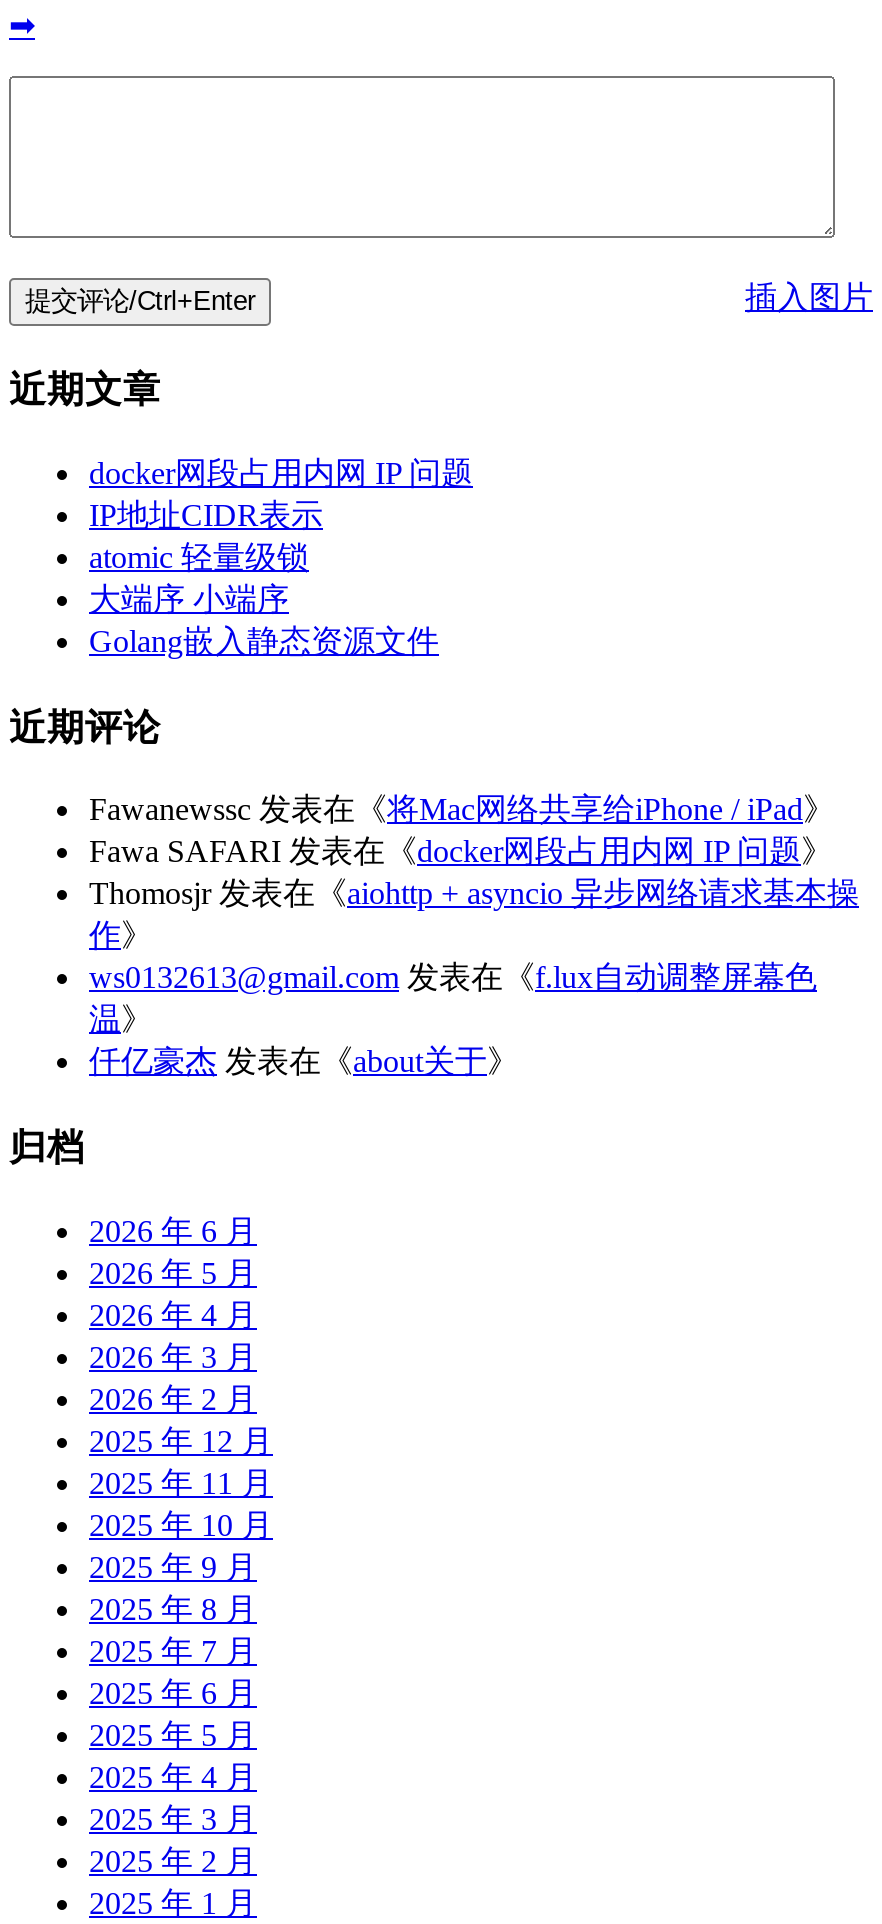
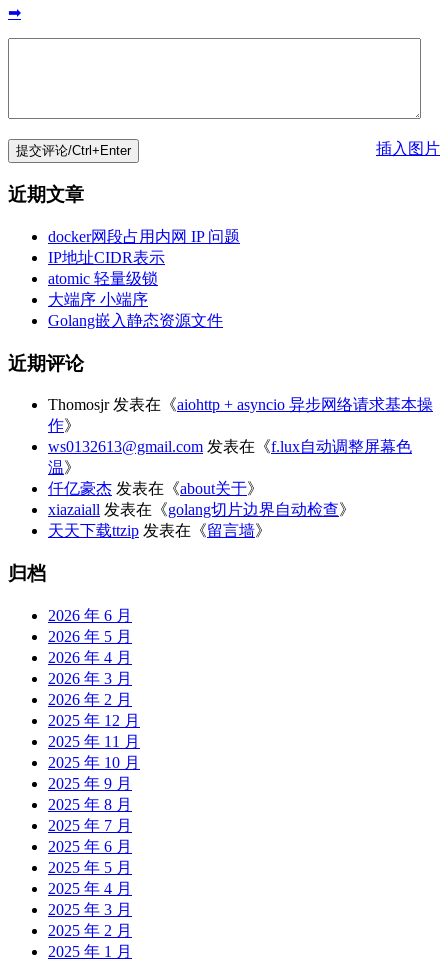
- Fawanewssc发表在《将Mac网络共享给iPhone / iPad》
- Fawa SAFARI发表在《docker网段占用内网 IP 问题》

moved up: Thomosjr发表在《aiohttp + asyncio 异步网络请求基本操 | 作》 | ws0132613@gmail.com发表在《f.lux自动调整屏幕色 | 温》 | 仟亿豪杰发表在《about关于》

+ xiazaiall发表在《golang切片边界自动检查》
+ 天天下载ttzip发表在《留言墙》
